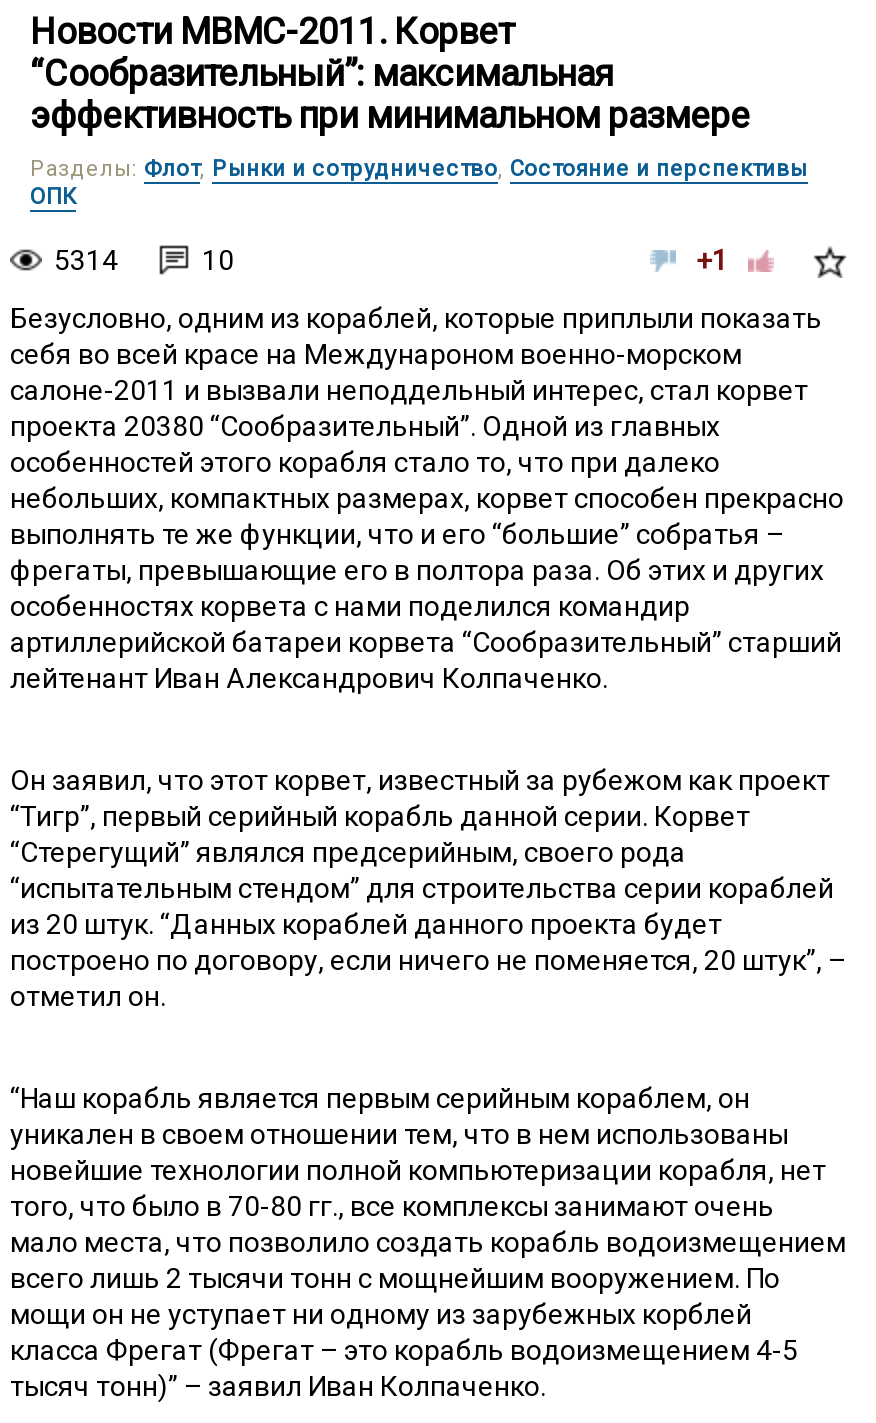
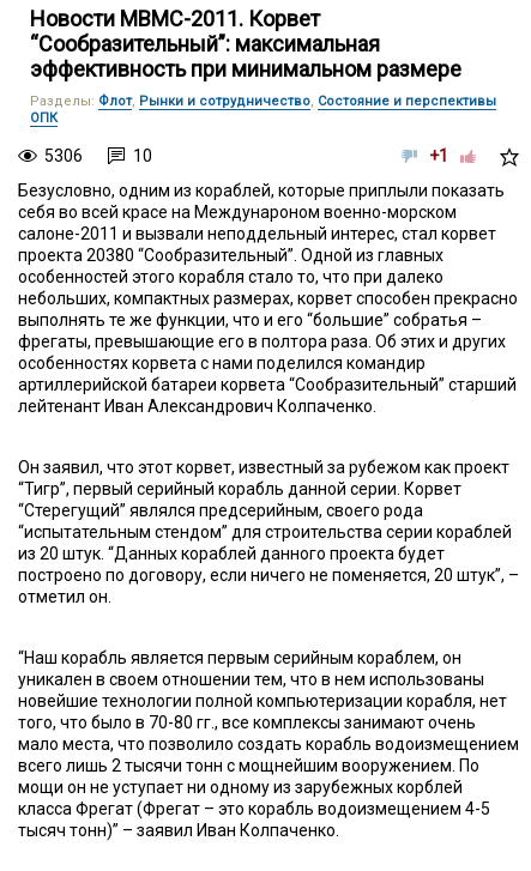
- 5314
+ 5306
